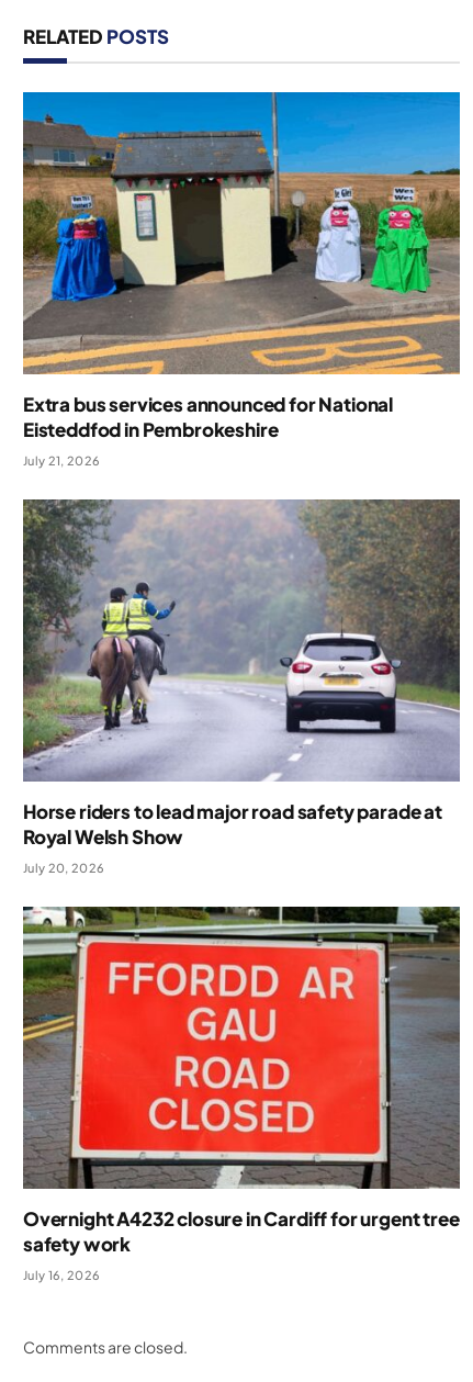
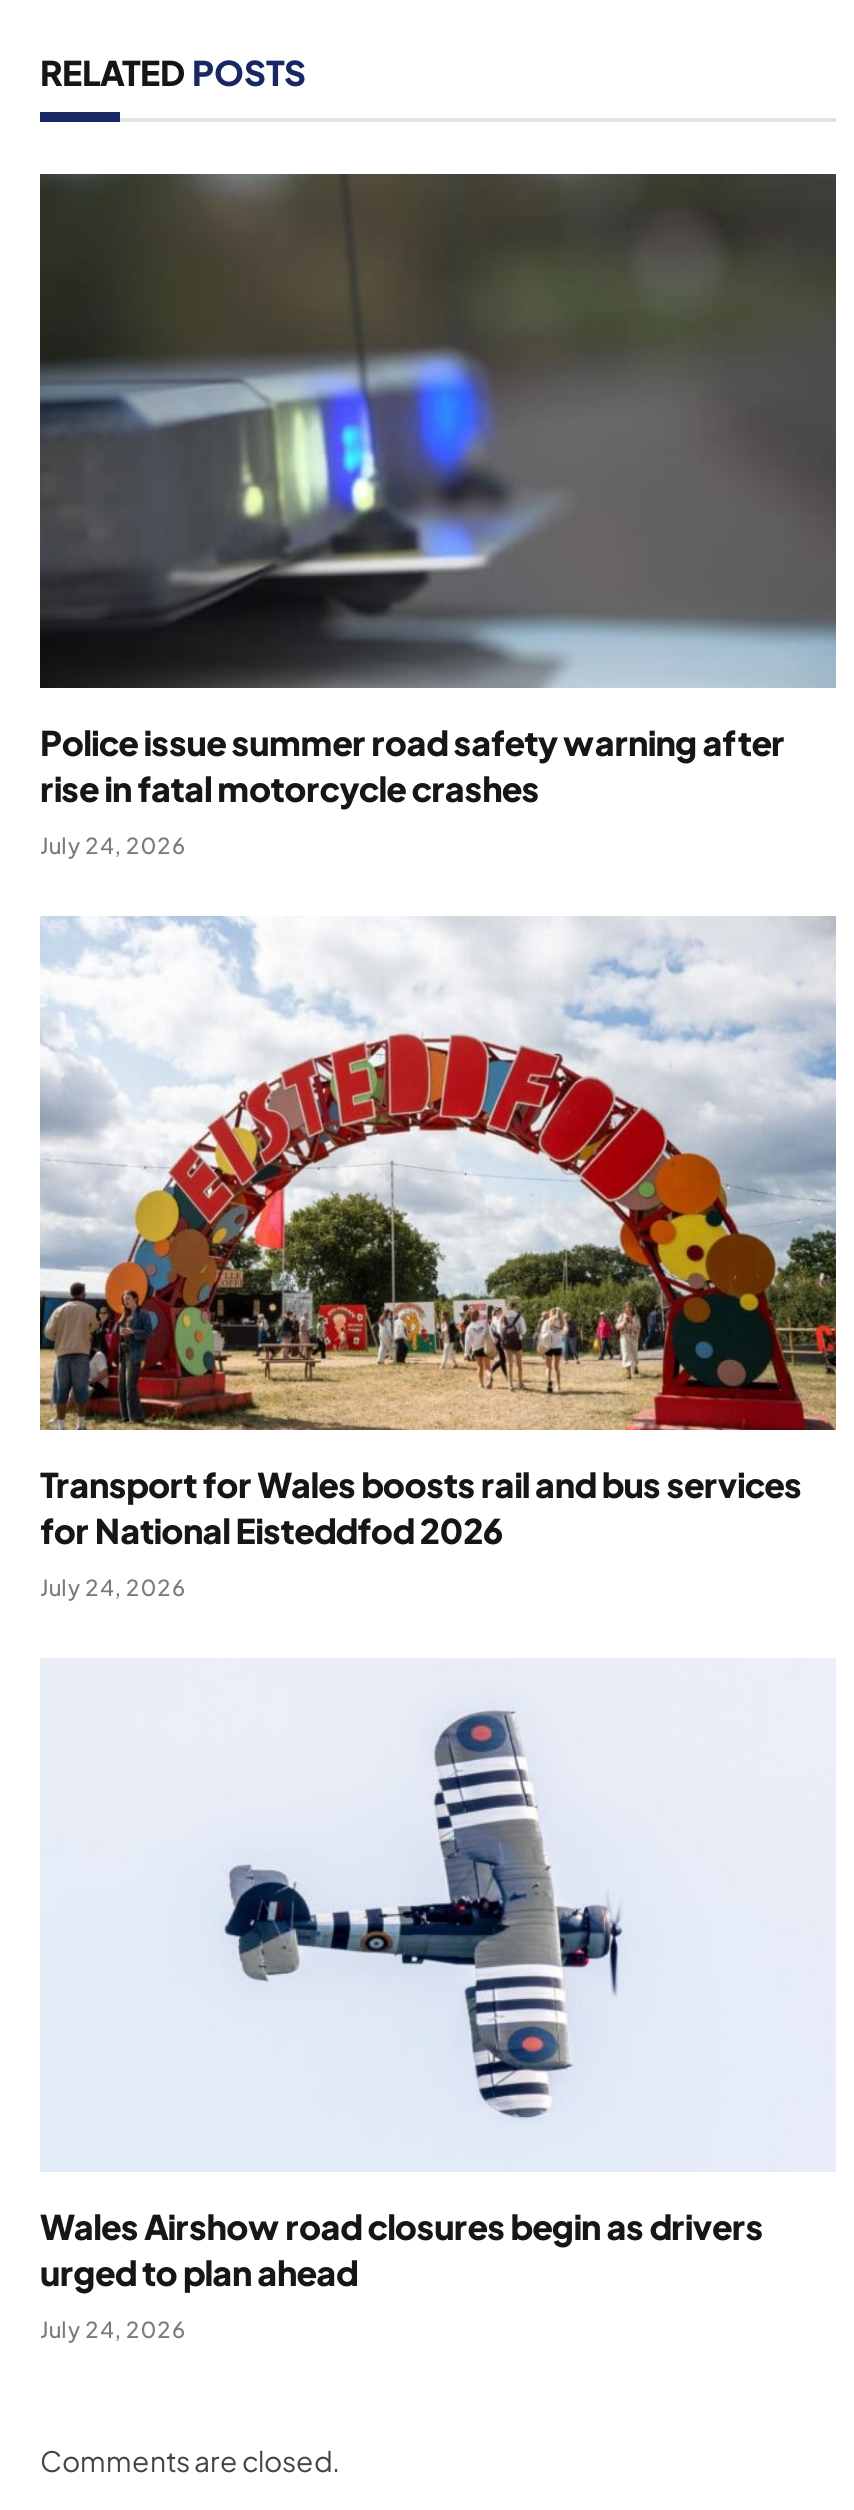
- [image]
- Extra bus services announced for National
- Eisteddfod in Pembrokeshire
+ [image]
+ Police issue summer road safety warning after
+ rise in fatal motorcycle crashes

- July 21, 2026
+ July 24, 2026

- [image]
- Horse riders to lead major road safety parade at
- Royal Welsh Show
+ [image]
+ Transport for Wales boosts rail and bus services
+ for National Eisteddfod 2026

- July 20, 2026
+ July 24, 2026

- [image]
- Overnight A4232 closure in Cardiff for urgent tree
- safety work
+ [image]
+ Wales Airshow road closures begin as drivers
+ urged to plan ahead

- July 16, 2026
+ July 24, 2026
